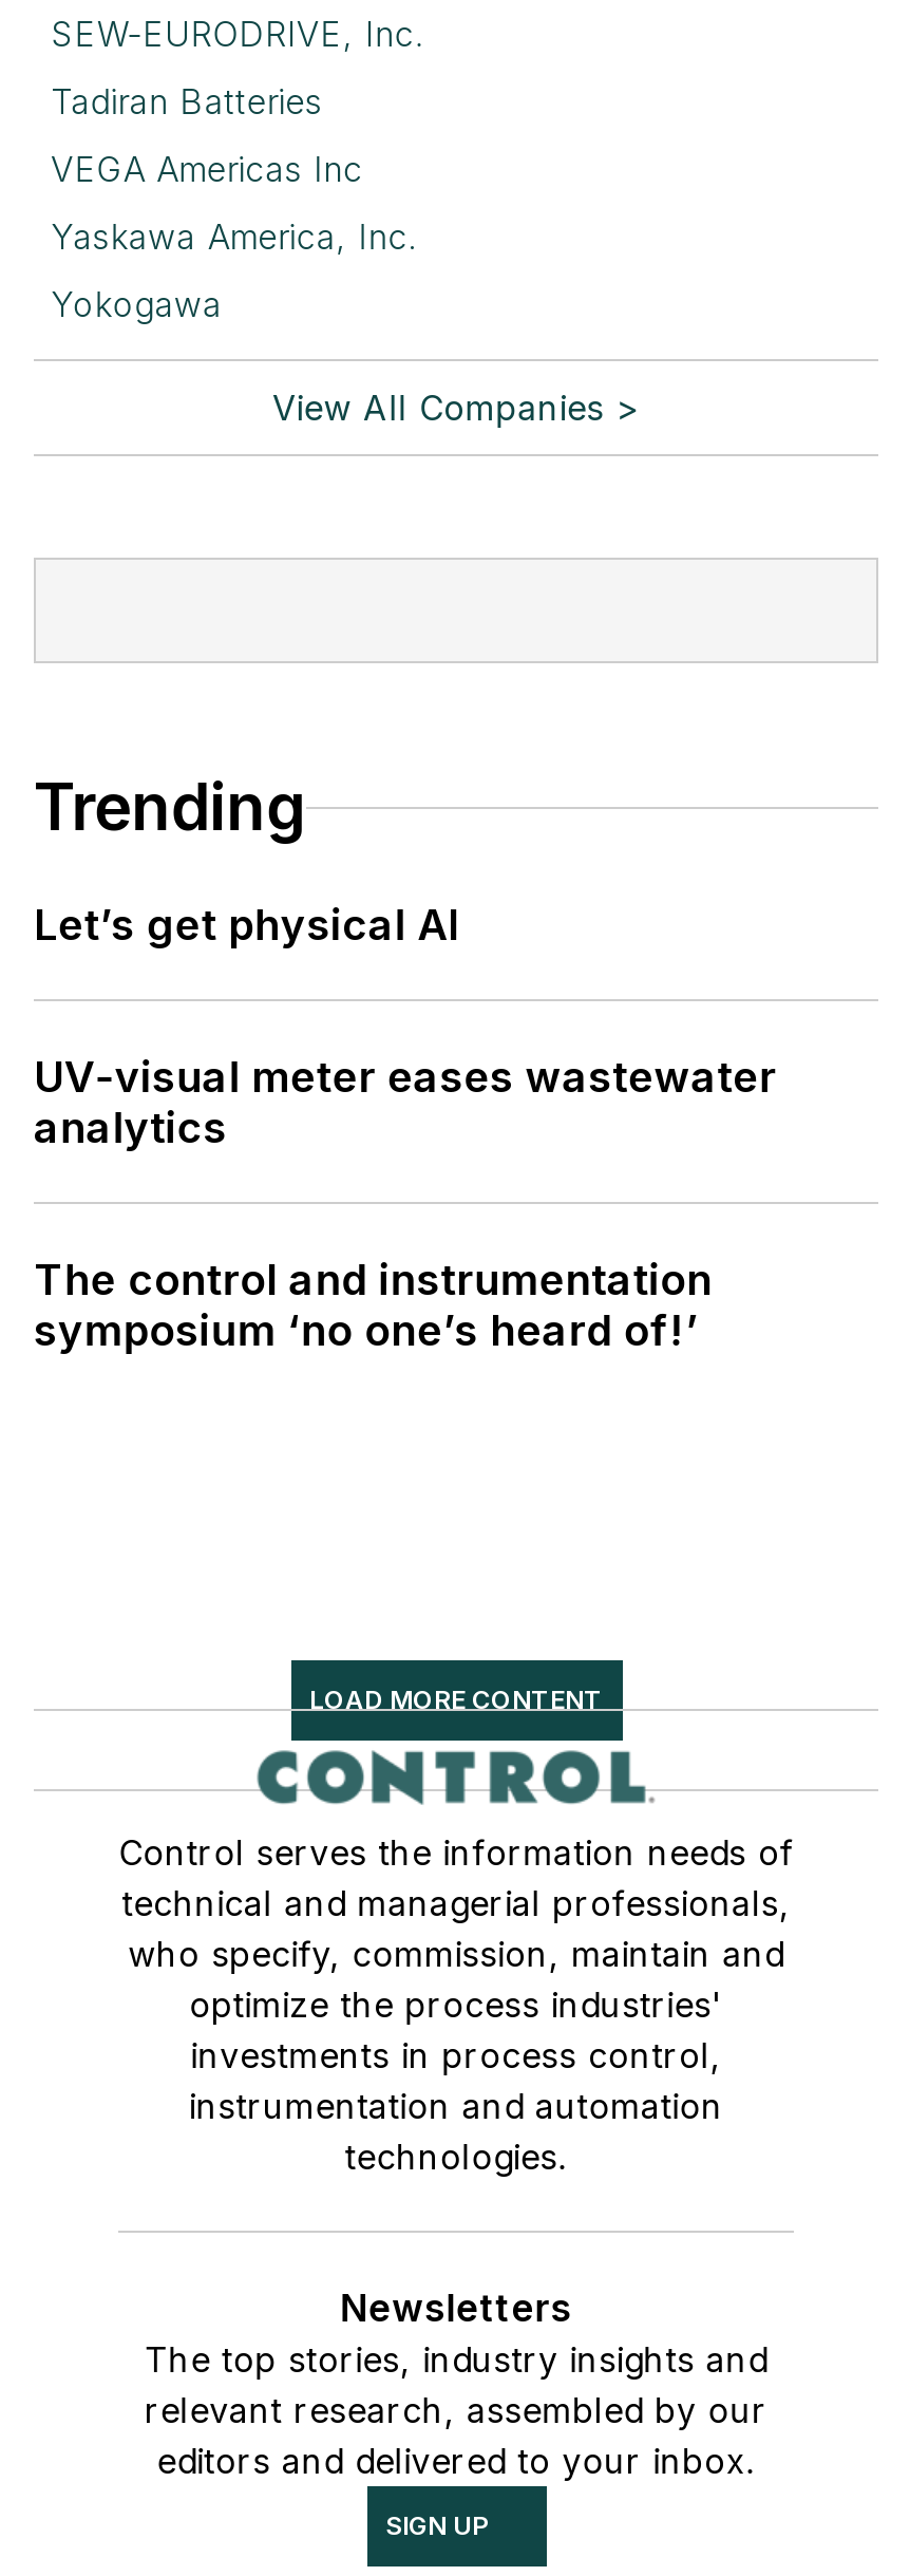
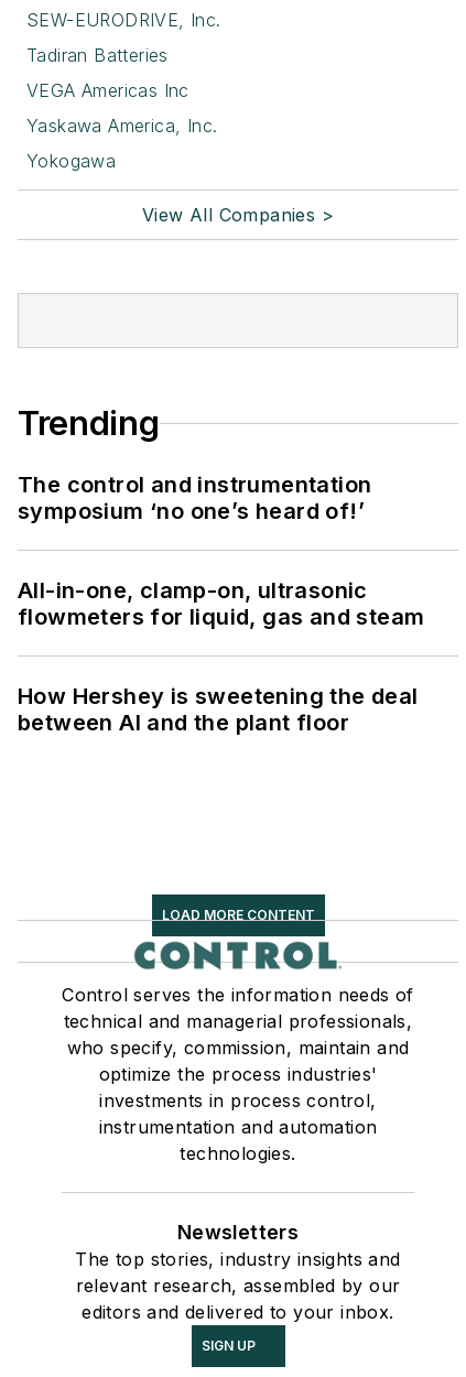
- Let’s get physical AI
- UV-visual meter eases wastewater
- analytics

moved up: The control and instrumentation | symposium ‘no one’s heard of!’

+ All-in-one, clamp-on, ultrasonic
+ flowmeters for liquid, gas and steam
+ How Hershey is sweetening the deal
+ between AI and the plant floor
